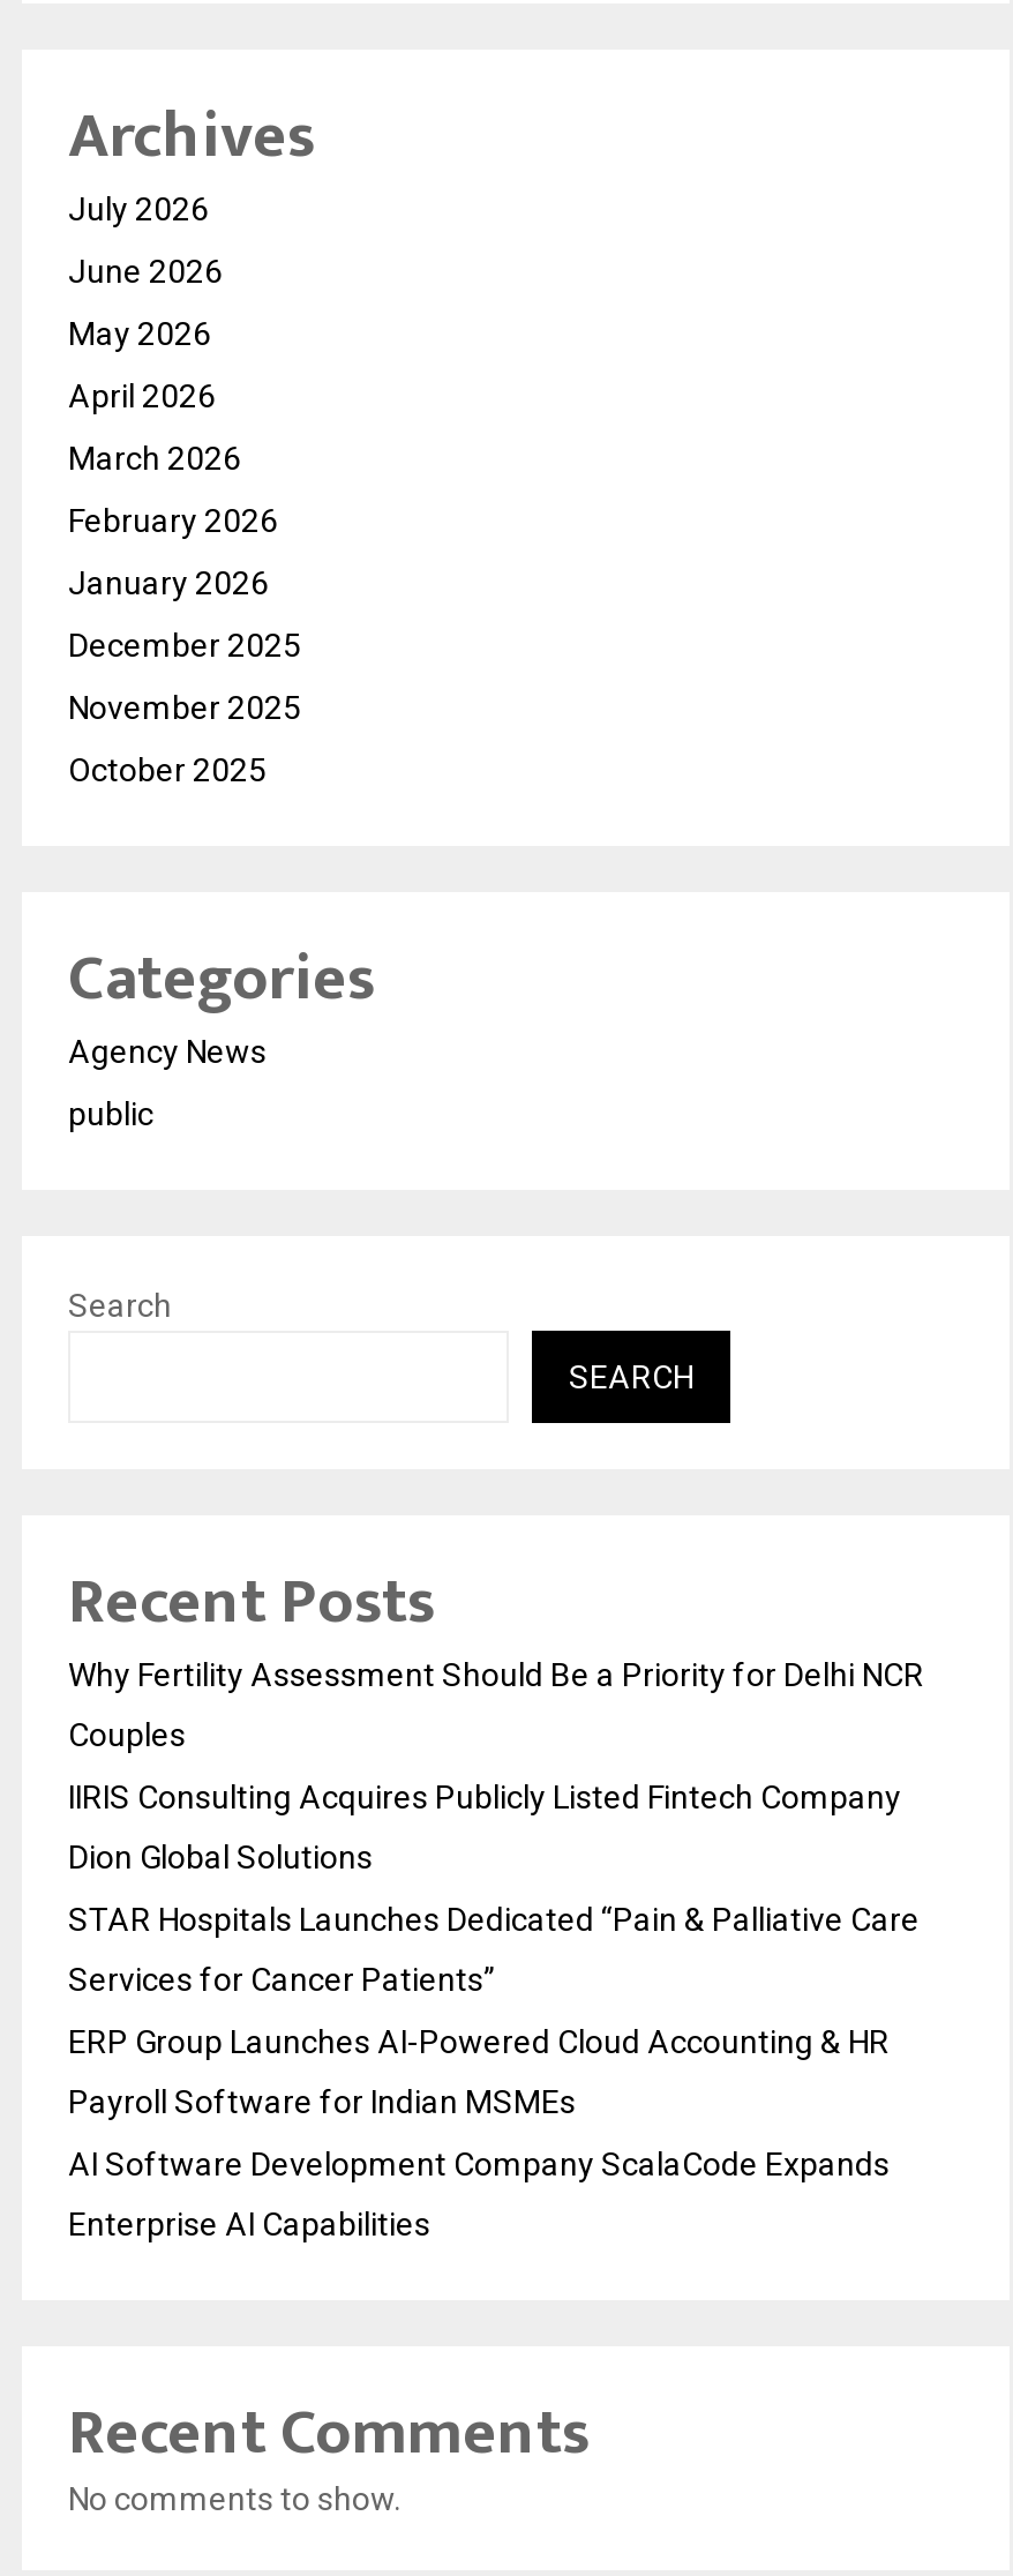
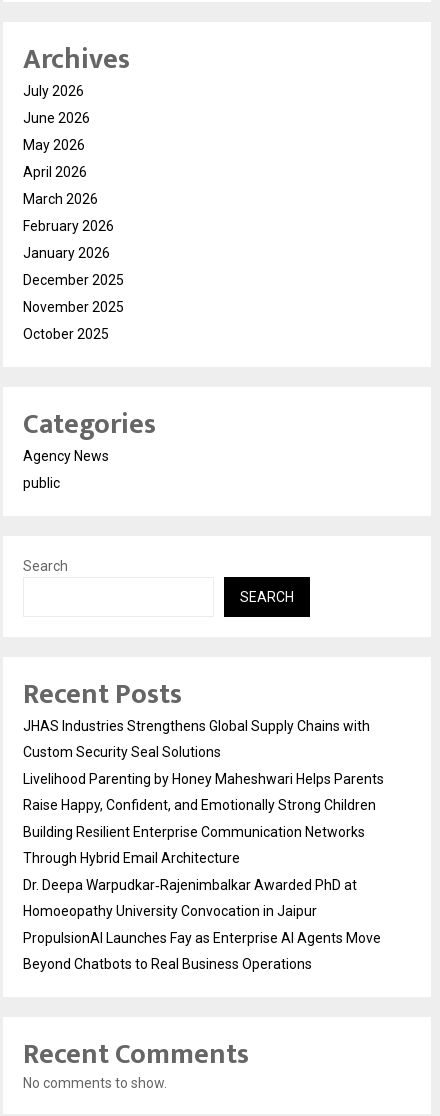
- Why Fertility Assessment Should Be a Priority for Delhi NCR
+ JHAS Industries Strengthens Global Supply Chains with

- Couples
+ Custom Security Seal Solutions

- IIRIS Consulting Acquires Publicly Listed Fintech Company
+ Livelihood Parenting by Honey Maheshwari Helps Parents

- Dion Global Solutions
+ Raise Happy, Confident, and Emotionally Strong Children

- STAR Hospitals Launches Dedicated “Pain & Palliative Care
+ Building Resilient Enterprise Communication Networks

- Services for Cancer Patients”
+ Through Hybrid Email Architecture

- ERP Group Launches AI-Powered Cloud Accounting & HR
+ Dr. Deepa Warpudkar‑Rajenimbalkar Awarded PhD at

- Payroll Software for Indian MSMEs
+ Homoeopathy University Convocation in Jaipur

- AI Software Development Company ScalaCode Expands
+ PropulsionAI Launches Fay as Enterprise AI Agents Move

- Enterprise AI Capabilities
+ Beyond Chatbots to Real Business Operations
